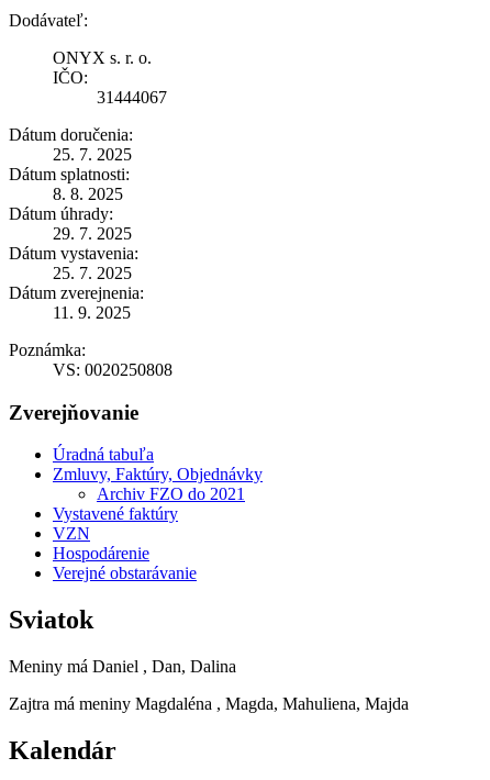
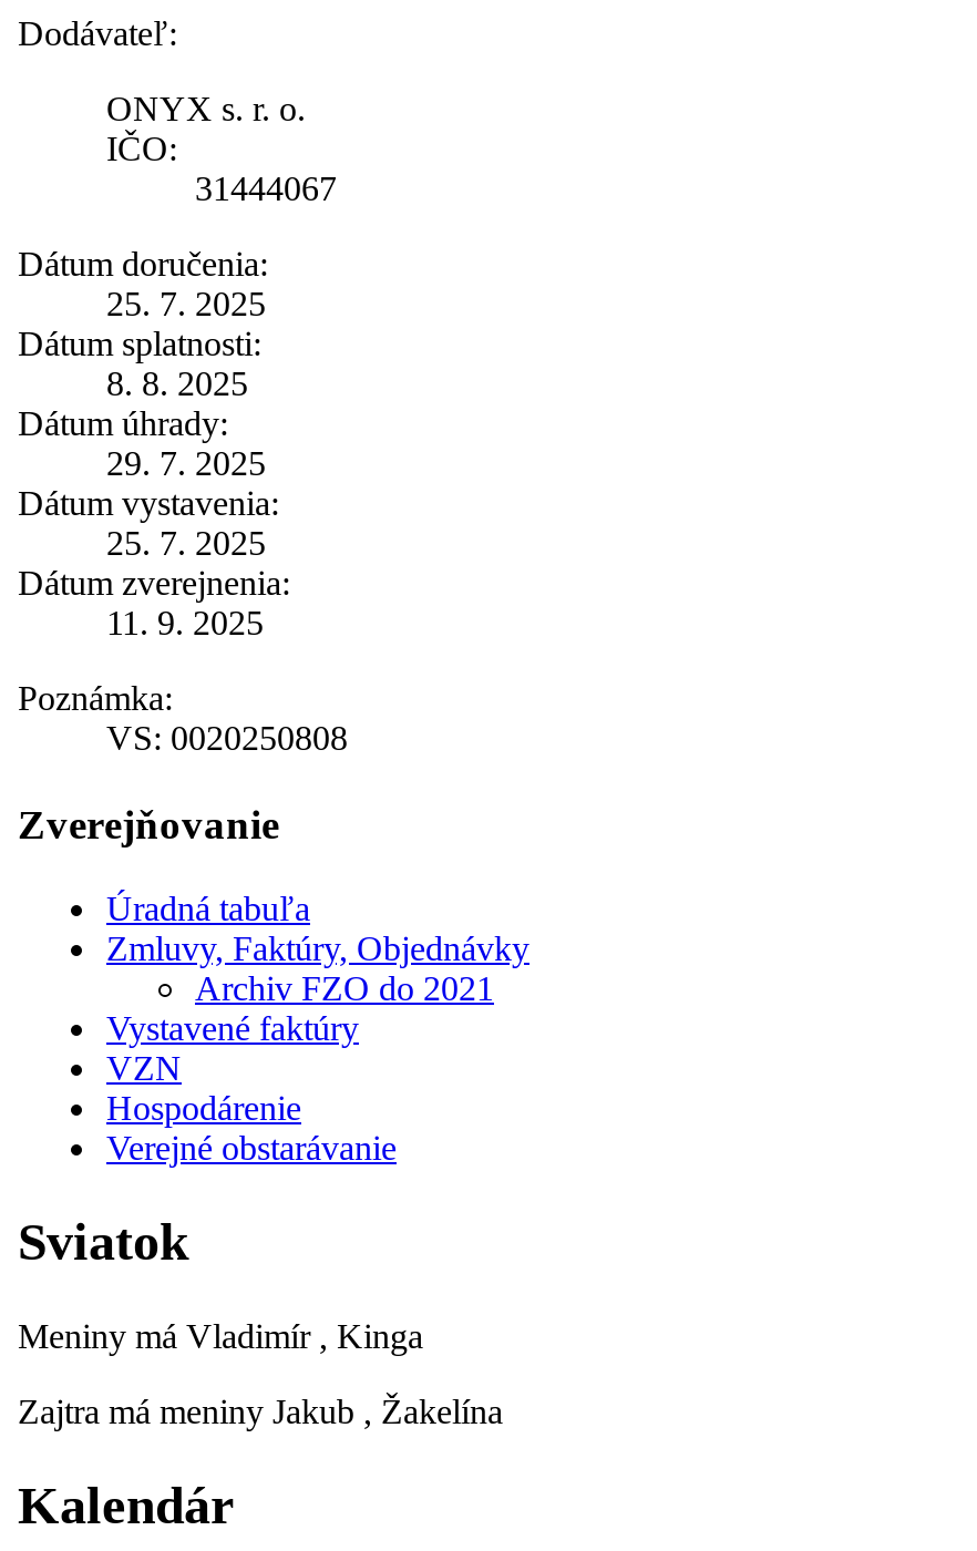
- Meniny má Daniel , Dan, Dalina
+ Meniny má Vladimír , Kinga

- Zajtra má meniny Magdaléna , Magda, Mahuliena, Majda
+ Zajtra má meniny Jakub , Žakelína
